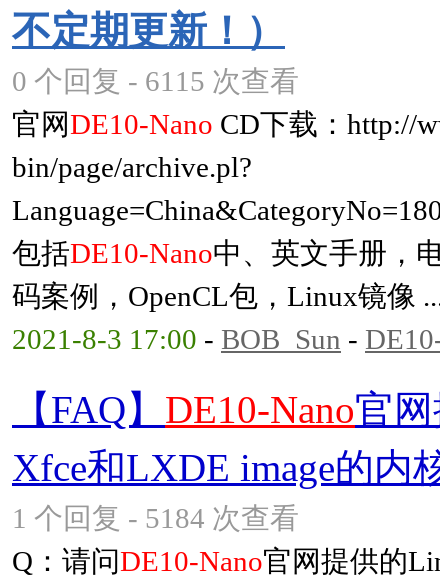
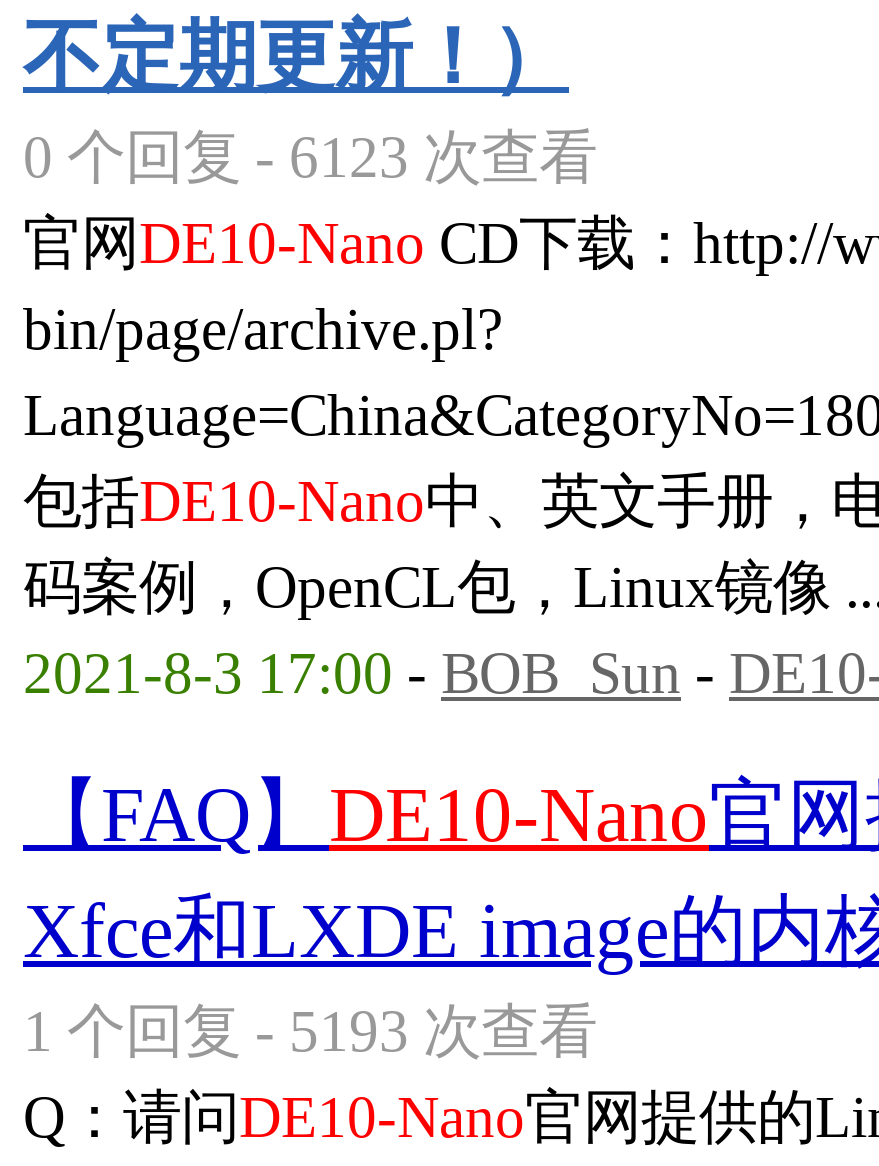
- 0 个回复 - 6115 次查看
+ 0 个回复 - 6123 次查看

- 1 个回复 - 5184 次查看
+ 1 个回复 - 5193 次查看
